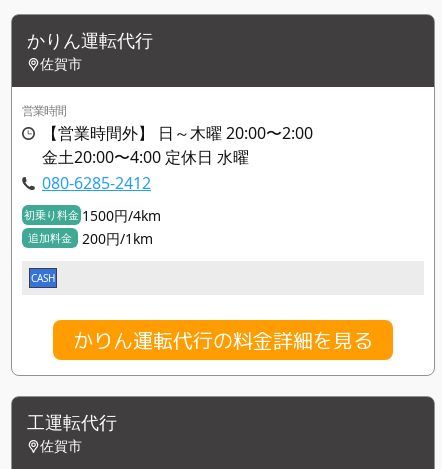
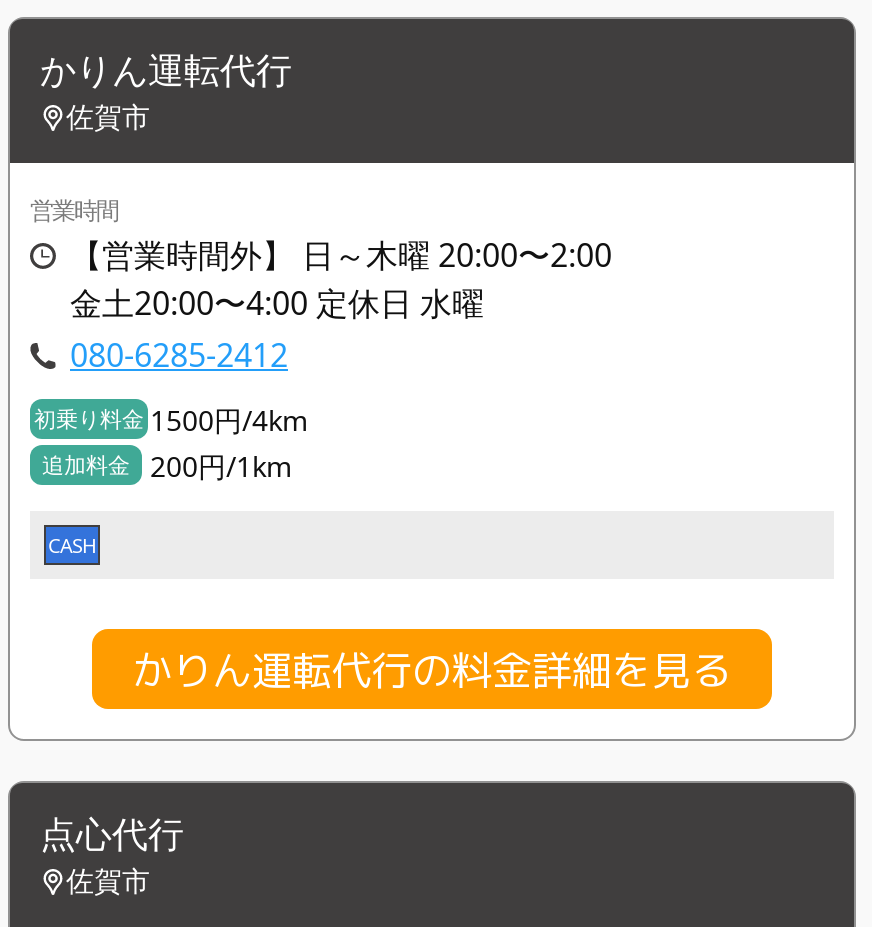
- 工運転代行
+ 点心代行
